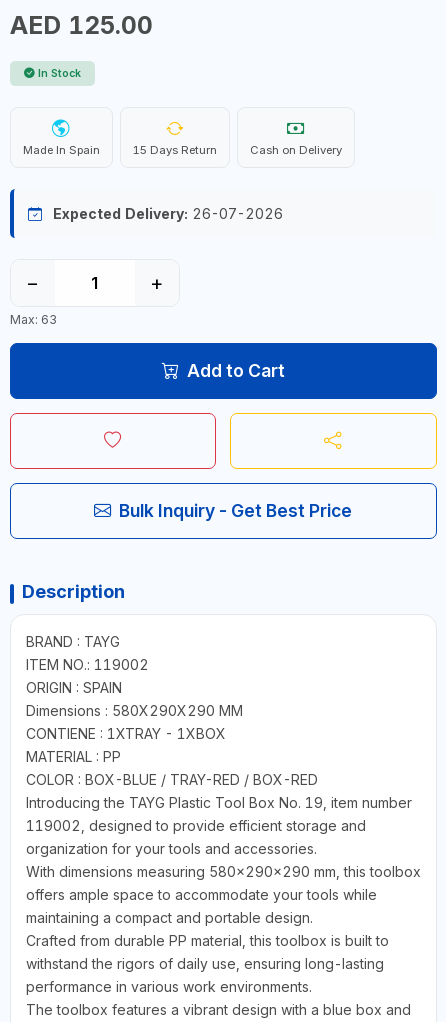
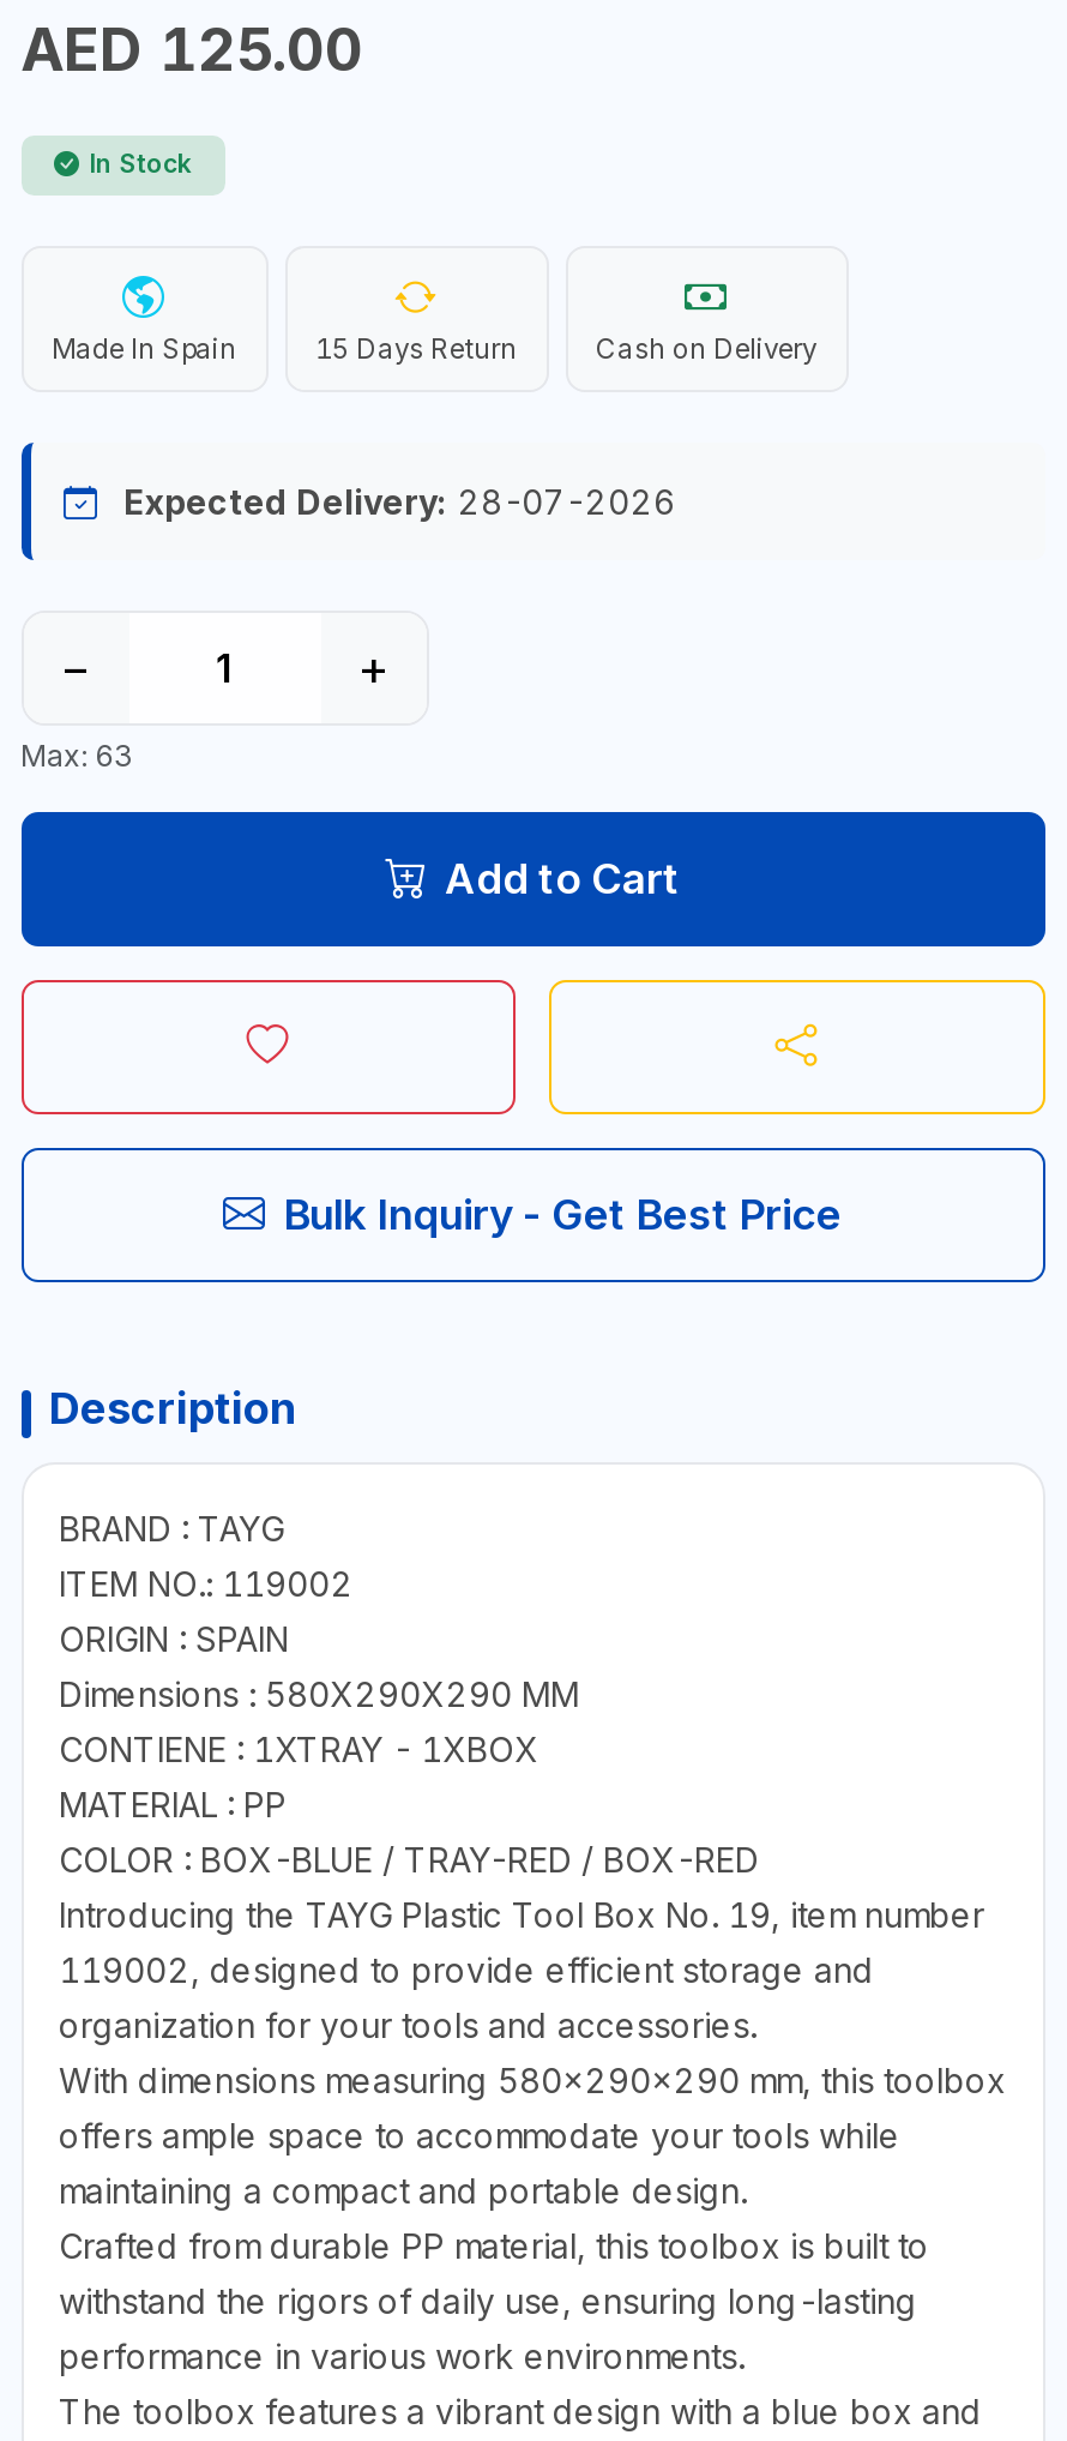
- Expected Delivery: 26-07-2026
+ Expected Delivery: 28-07-2026
